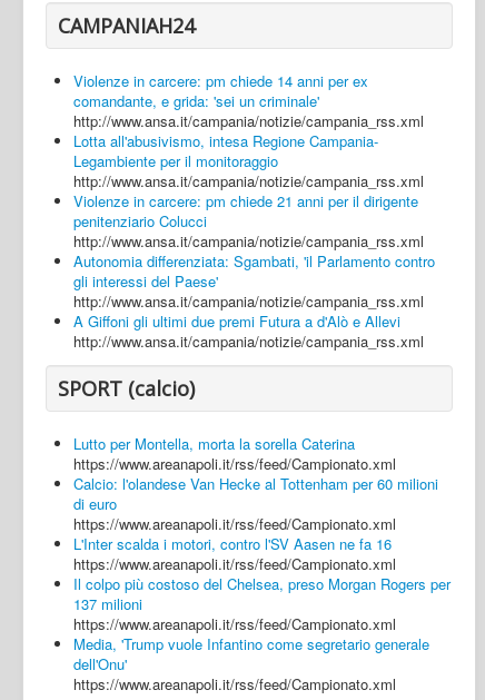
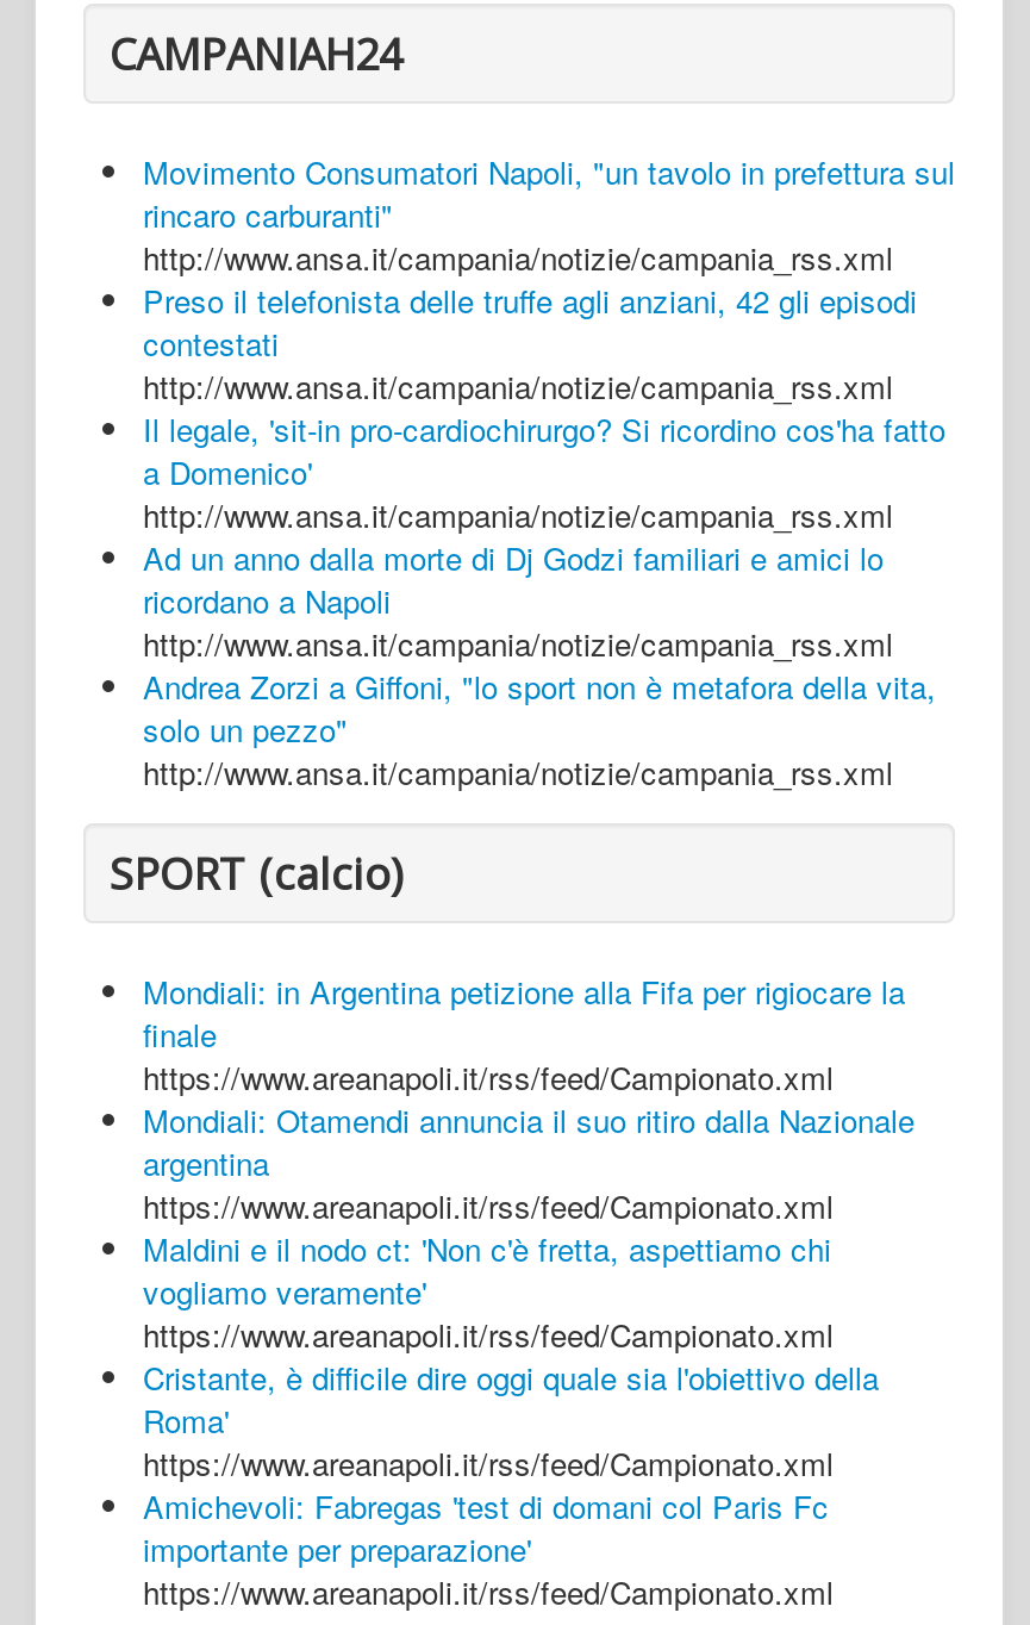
- Violenze in carcere: pm chiede 14 anni per ex
- comandante, e grida: 'sei un criminale'
+ Movimento Consumatori Napoli, "un tavolo in prefettura sul
+ rincaro carburanti"

- Lotta all'abusivismo, intesa Regione Campania-
- Legambiente per il monitoraggio
+ Preso il telefonista delle truffe agli anziani, 42 gli episodi
+ contestati

- Violenze in carcere: pm chiede 21 anni per il dirigente
- penitenziario Colucci
+ Il legale, 'sit-in pro-cardiochirurgo? Si ricordino cos'ha fatto
+ a Domenico'

- Autonomia differenziata: Sgambati, 'il Parlamento contro
- gli interessi del Paese'
+ Ad un anno dalla morte di Dj Godzi familiari e amici lo
+ ricordano a Napoli

- A Giffoni gli ultimi due premi Futura a d'Alò e Allevi
+ Andrea Zorzi a Giffoni, "lo sport non è metafora della vita,
+ solo un pezzo"

- Lutto per Montella, morta la sorella Caterina
+ Mondiali: in Argentina petizione alla Fifa per rigiocare la
+ finale

- Calcio: l'olandese Van Hecke al Tottenham per 60 milioni
- di euro
+ Mondiali: Otamendi annuncia il suo ritiro dalla Nazionale
+ argentina

- L'Inter scalda i motori, contro l'SV Aasen ne fa 16
+ Maldini e il nodo ct: 'Non c'è fretta, aspettiamo chi
+ vogliamo veramente'

- Il colpo più costoso del Chelsea, preso Morgan Rogers per
- 137 milioni
+ Cristante, è difficile dire oggi quale sia l'obiettivo della
+ Roma'

- Media, 'Trump vuole Infantino come segretario generale
- dell'Onu'
+ Amichevoli: Fabregas 'test di domani col Paris Fc
+ importante per preparazione'
